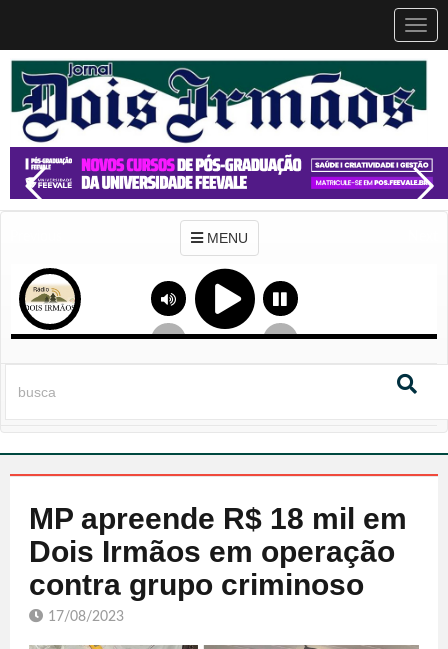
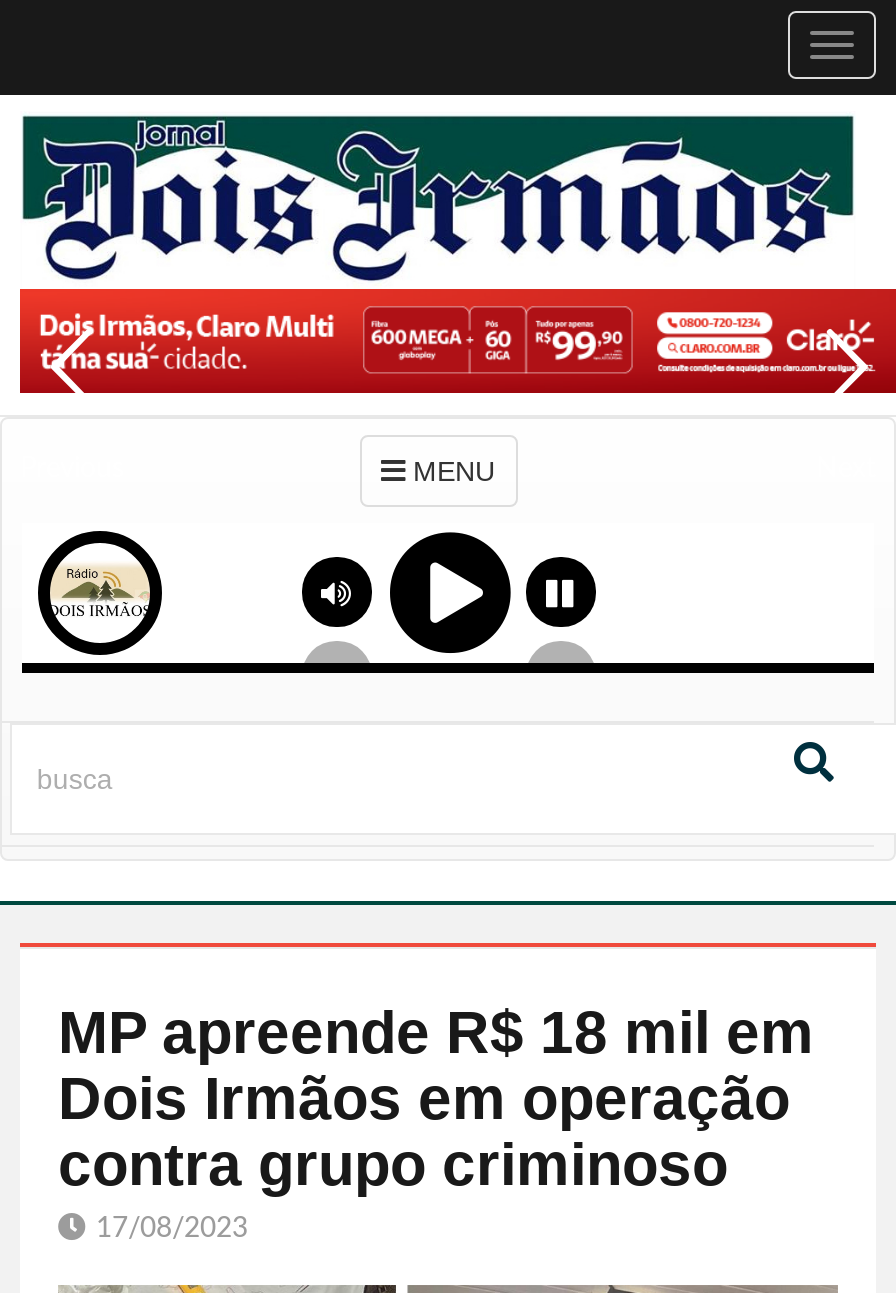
- [image]
+ [image]
